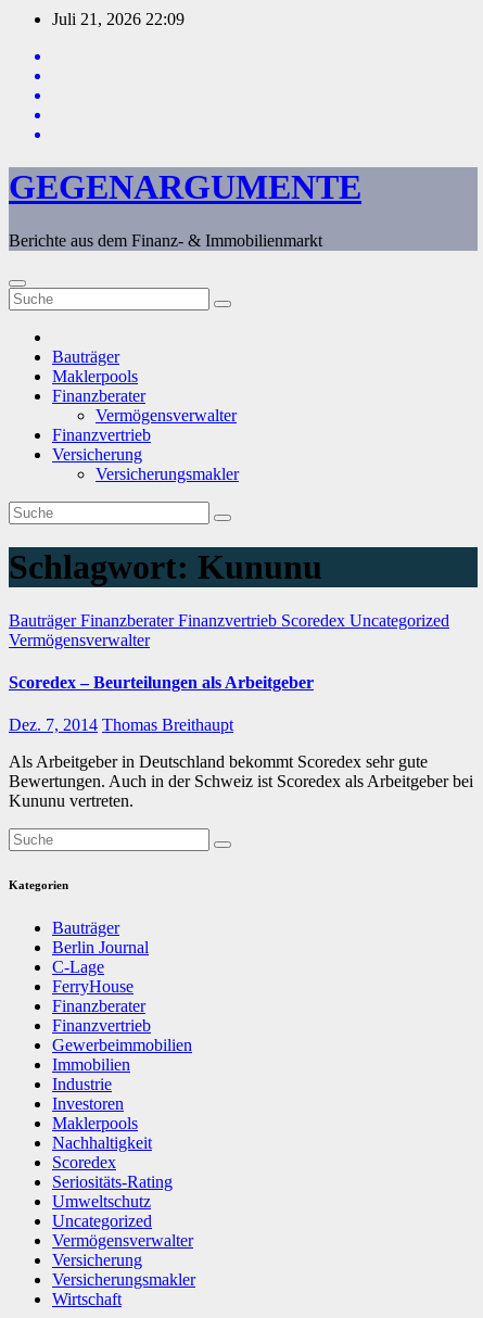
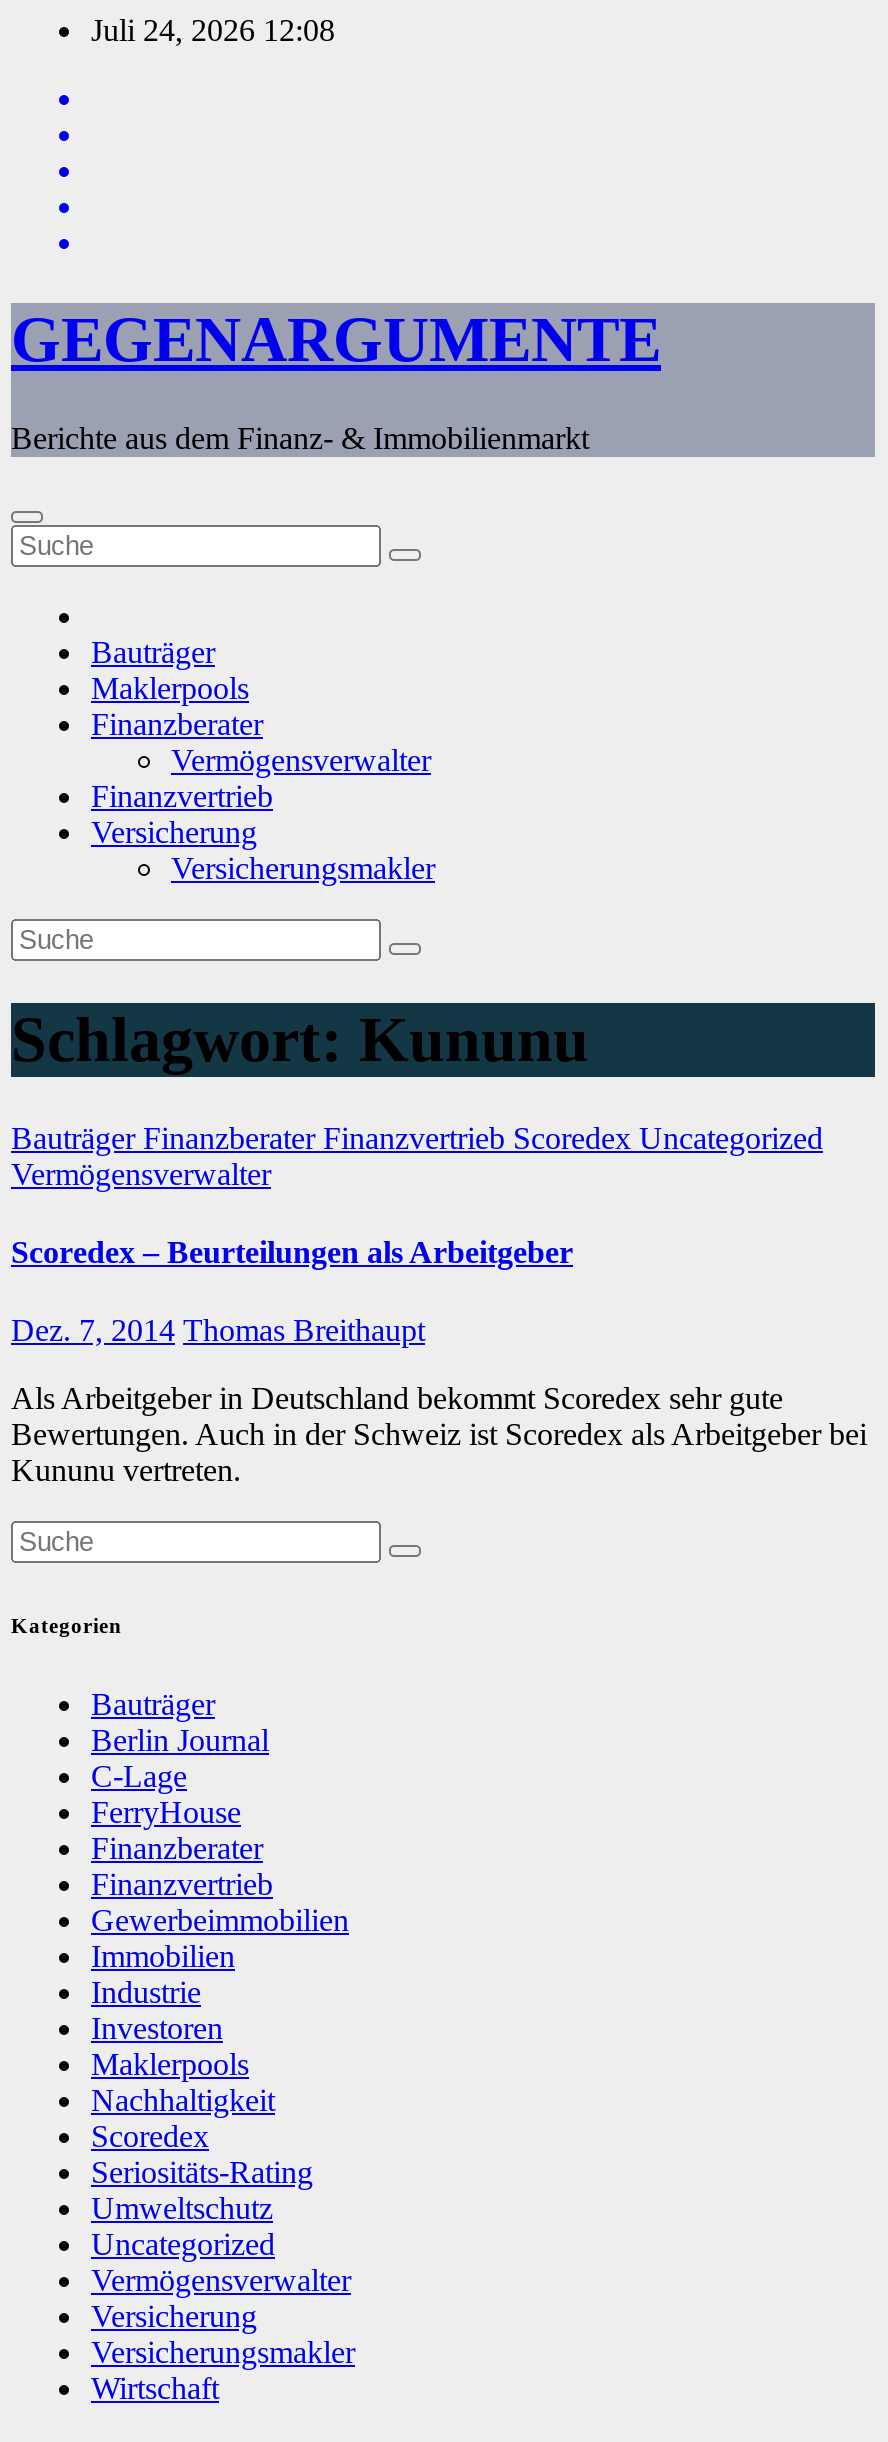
- Juli 21, 2026 22:09
+ Juli 24, 2026 12:08
